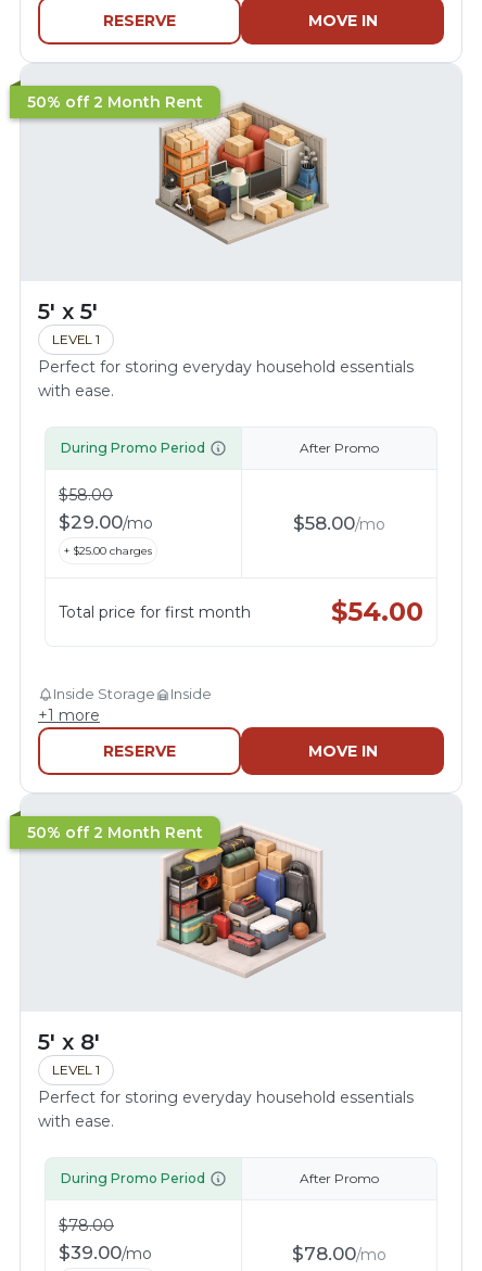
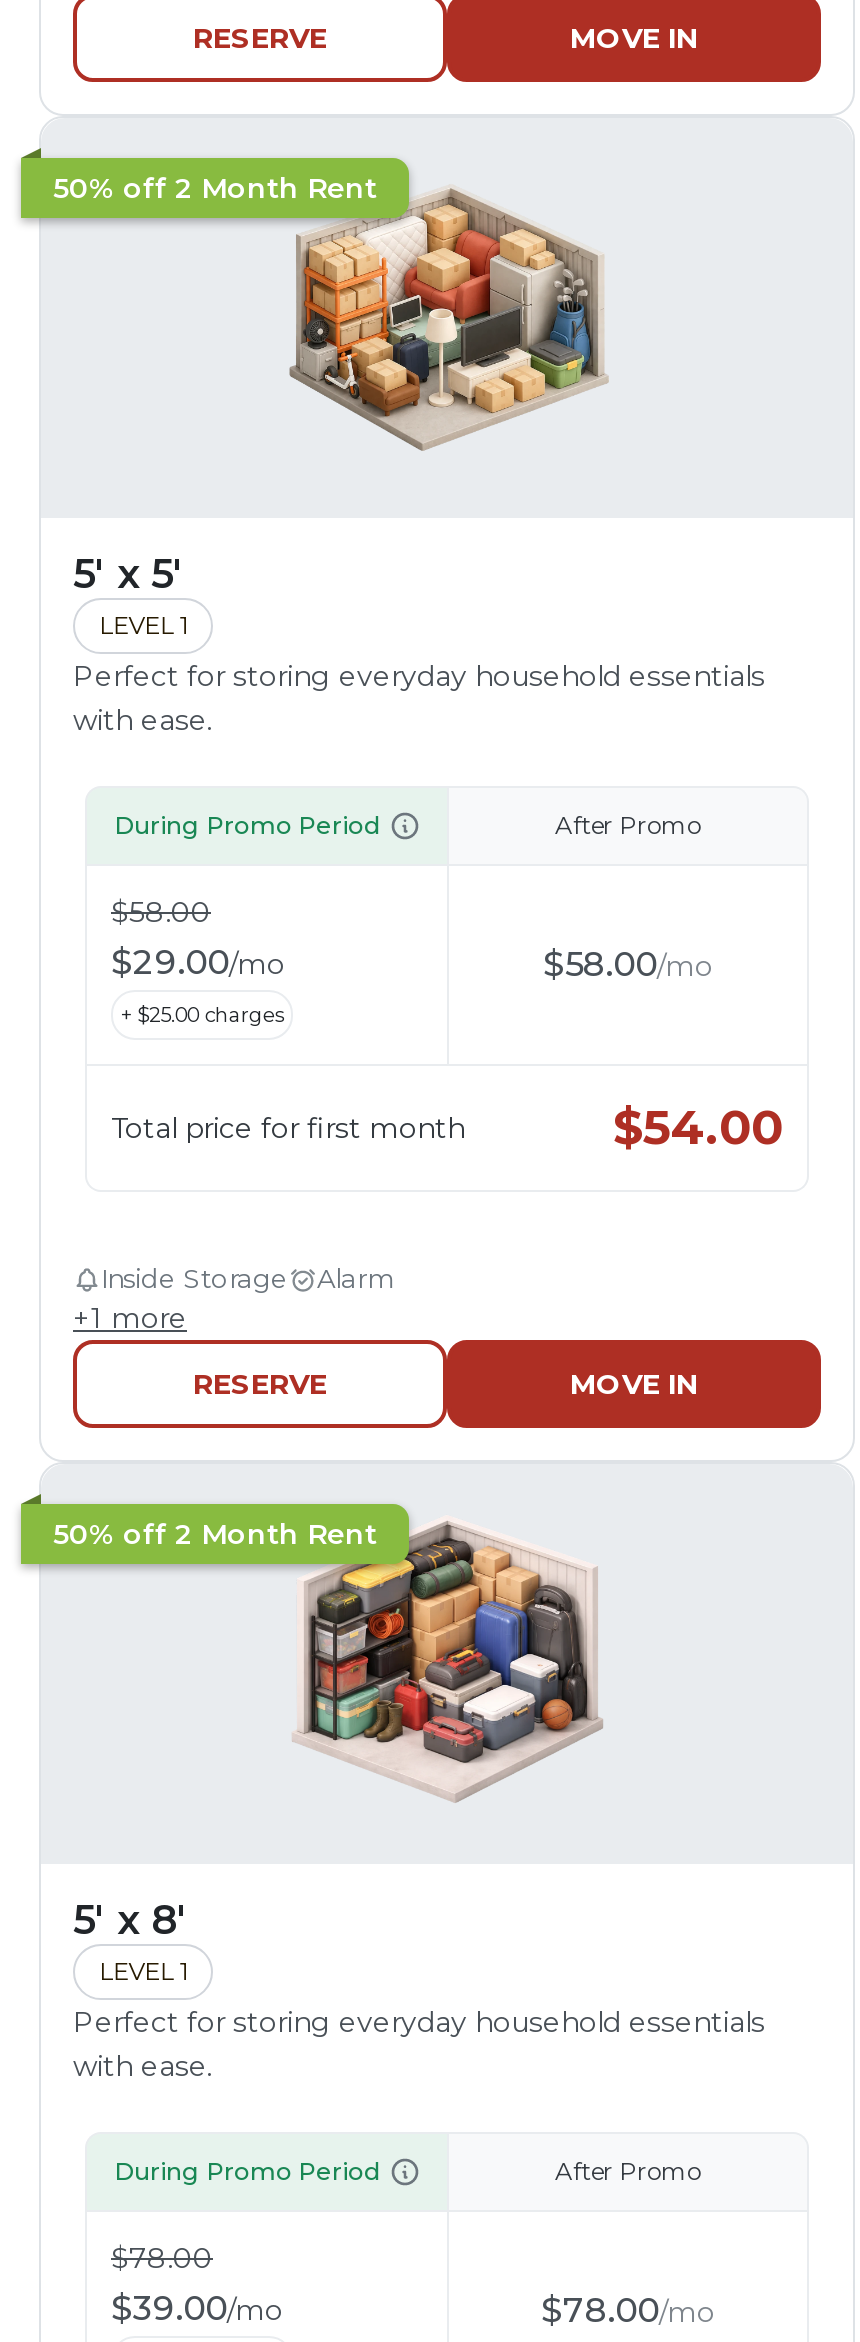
- Inside
+ Alarm
